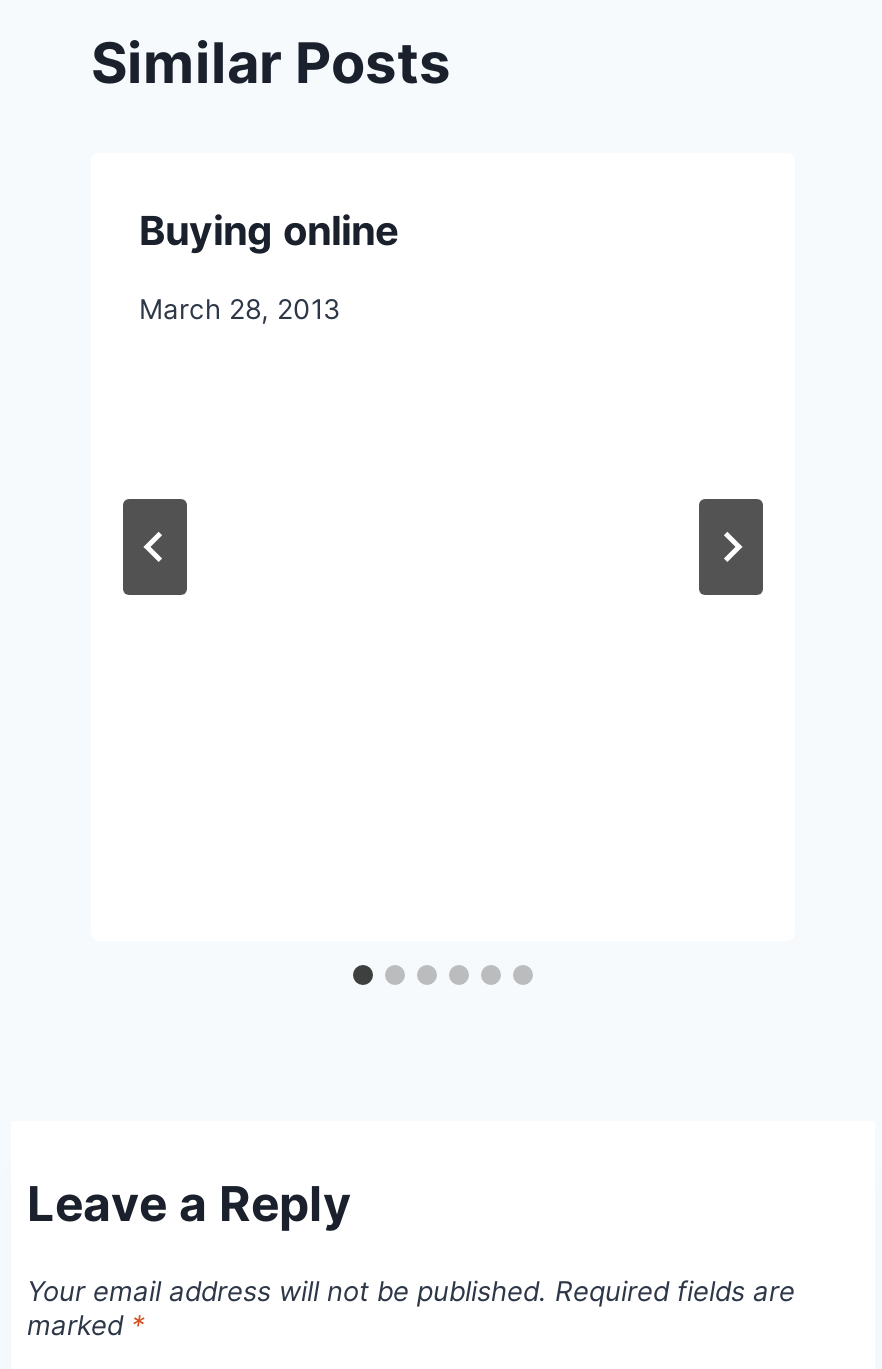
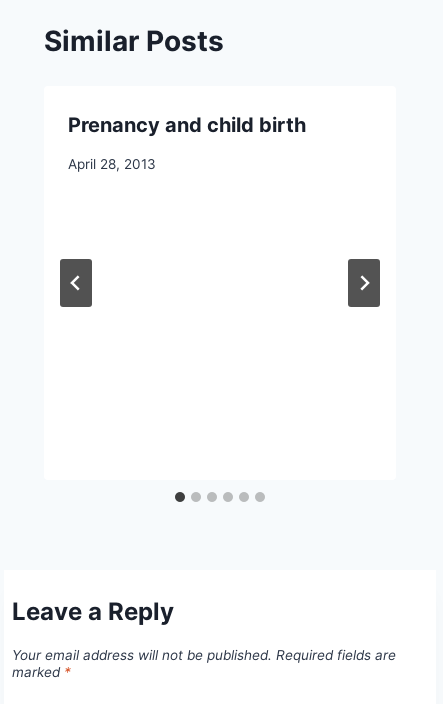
- Buying online
+ Prenancy and child birth

- March 28, 2013
+ April 28, 2013
